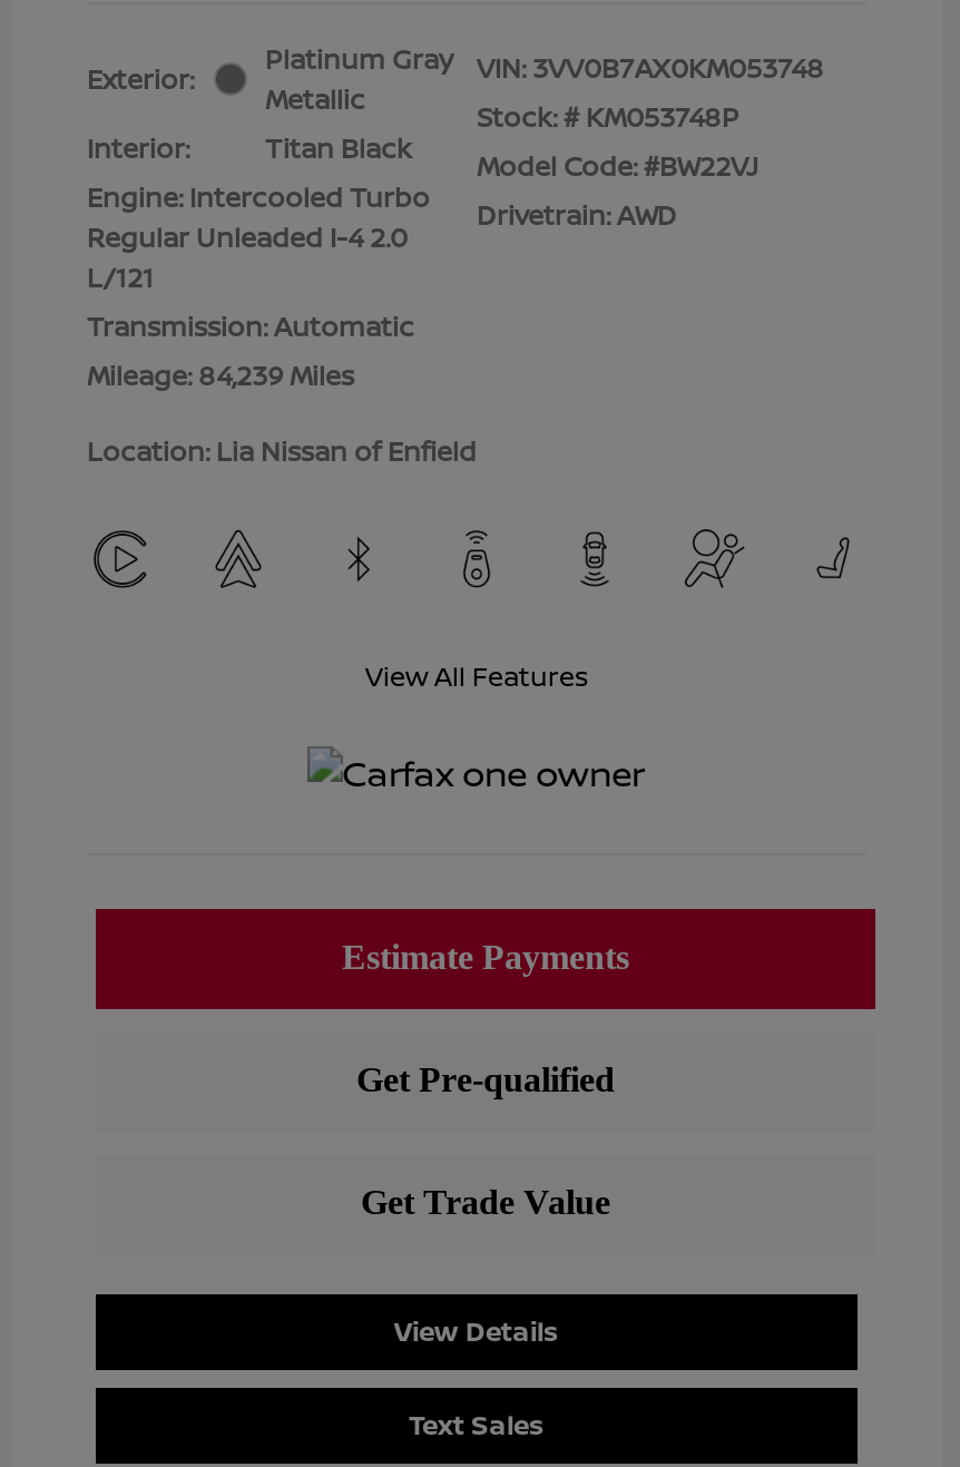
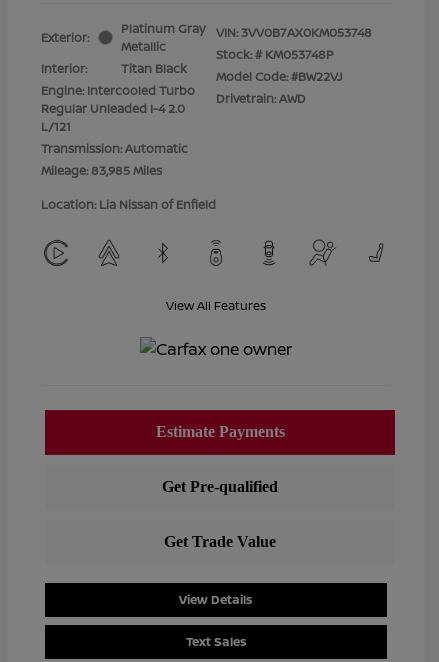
- Mileage: 84,239 Miles
+ Mileage: 83,985 Miles
